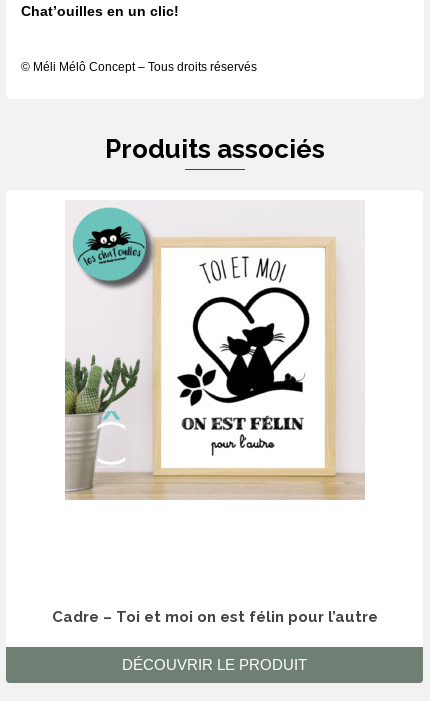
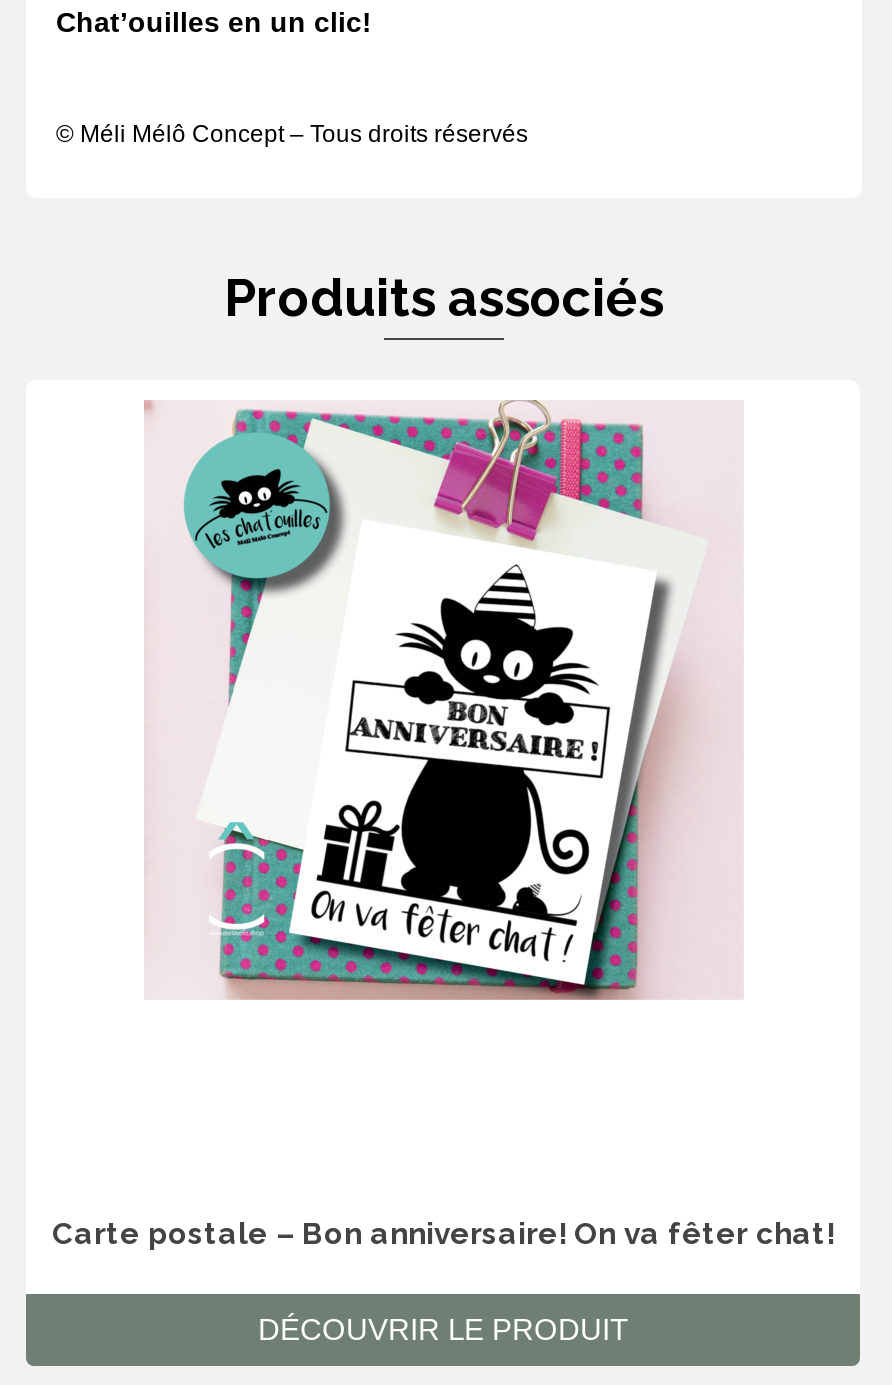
- [image]
+ [image]

- Cadre – Toi et moi on est félin pour l’autre
+ Carte postale – Bon anniversaire! On va fêter chat!
